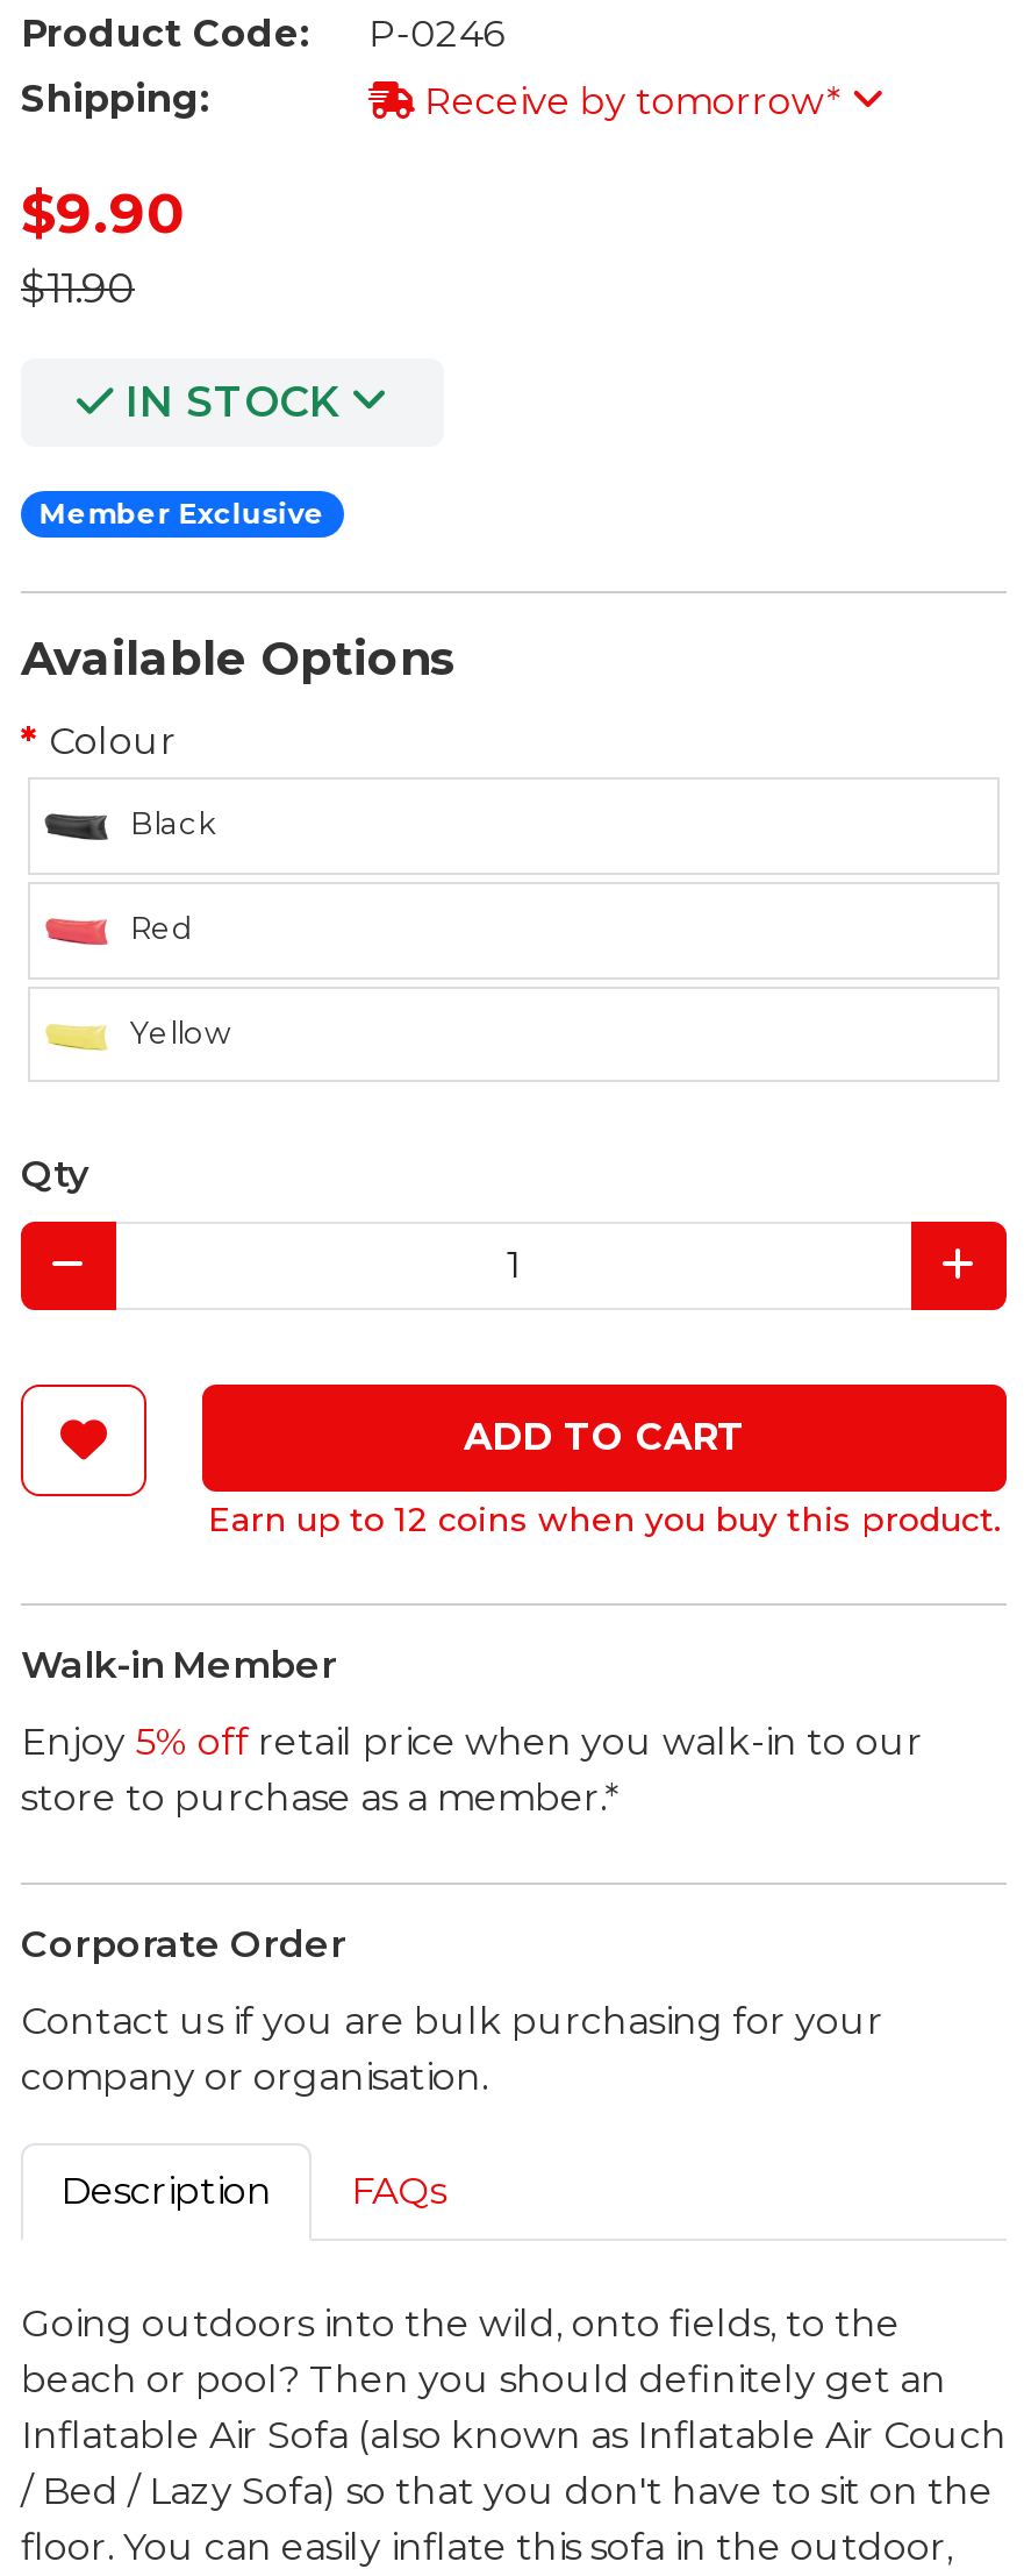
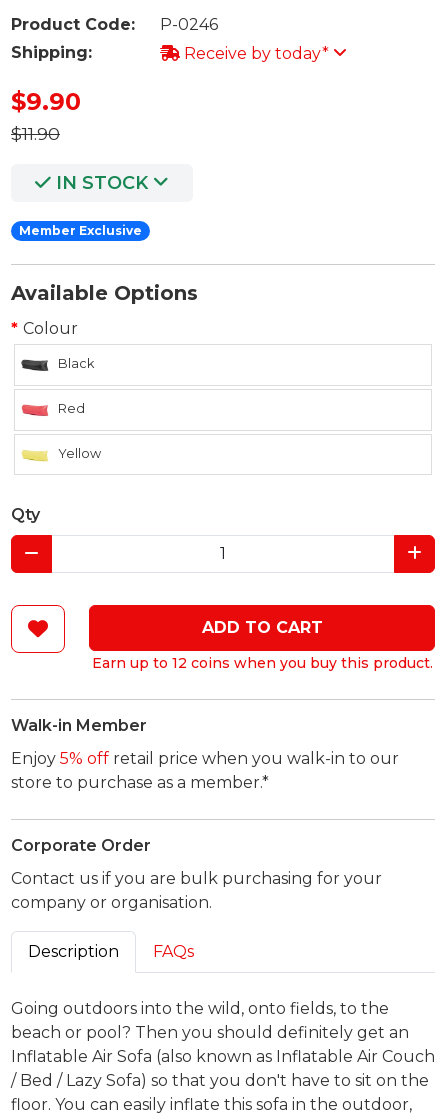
- Receive by tomorrow*
+ Receive by today*
